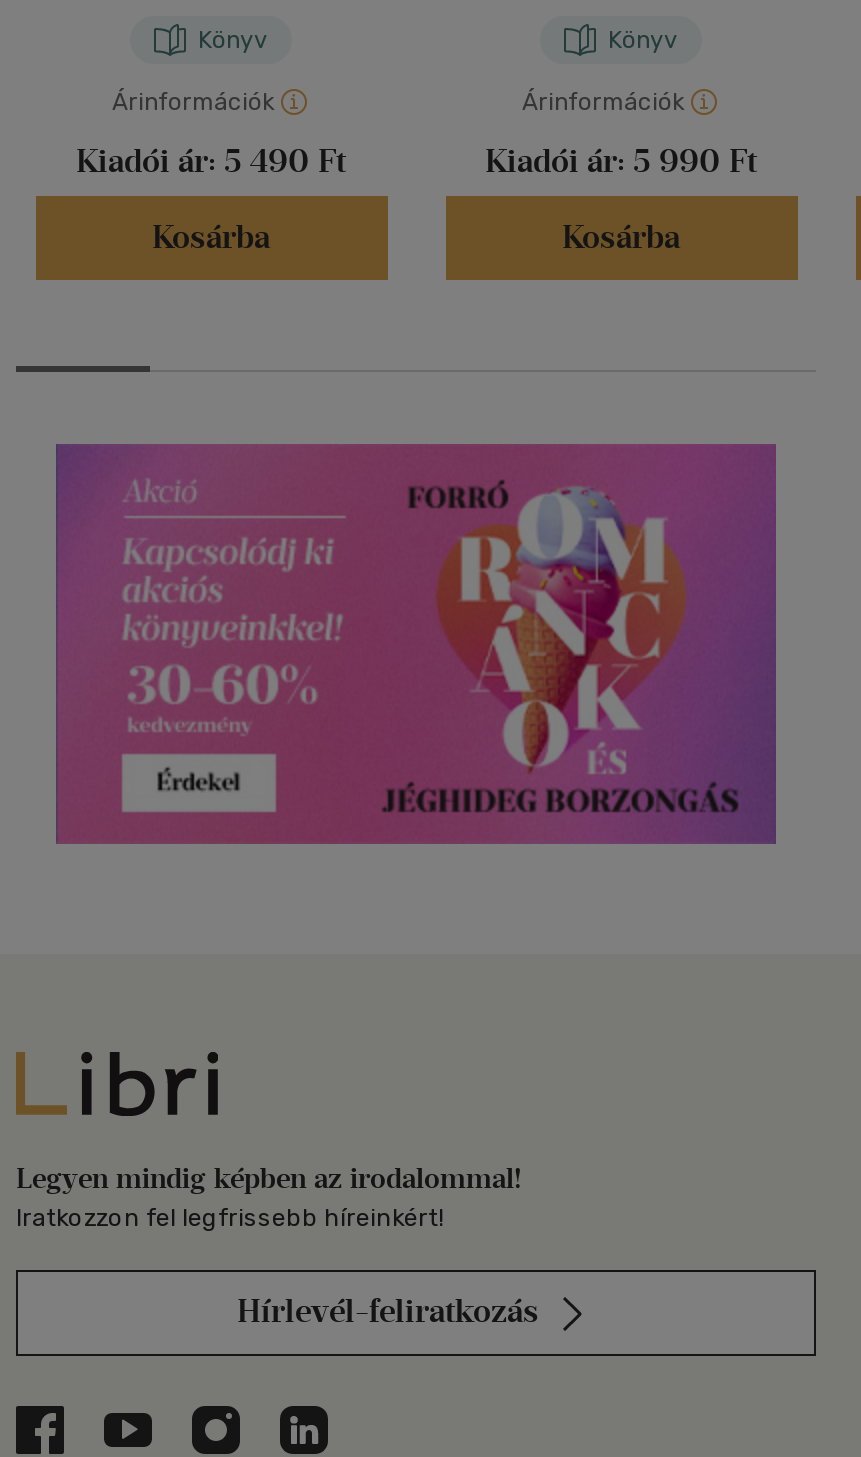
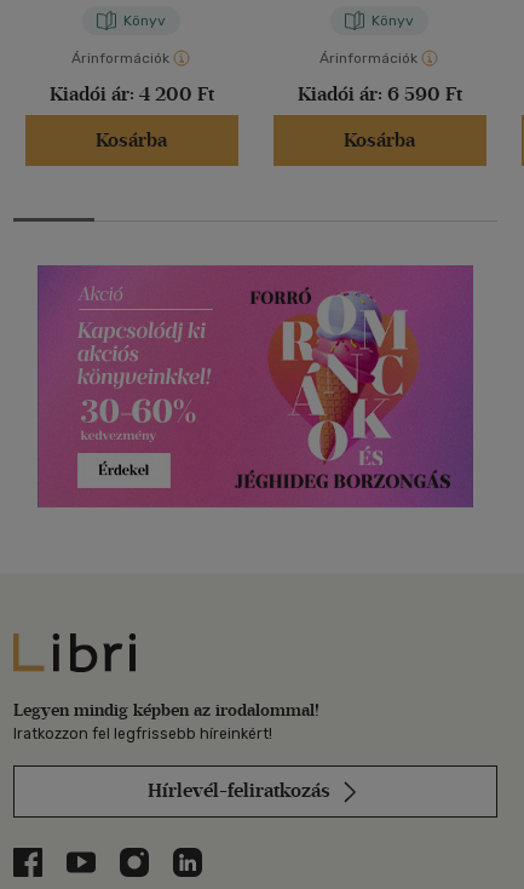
- Kiadói ár: 5 490 Ft
+ Kiadói ár: 4 200 Ft

- Kiadói ár: 5 990 Ft
+ Kiadói ár: 6 590 Ft
